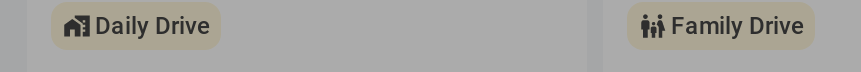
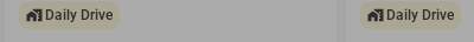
- Family Drive
+ Daily Drive
